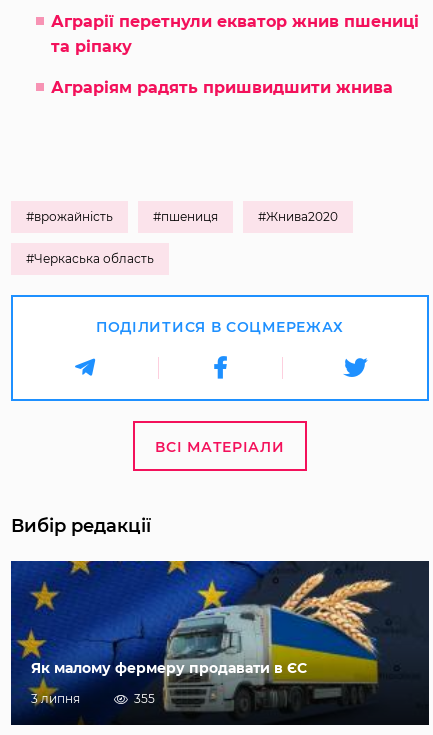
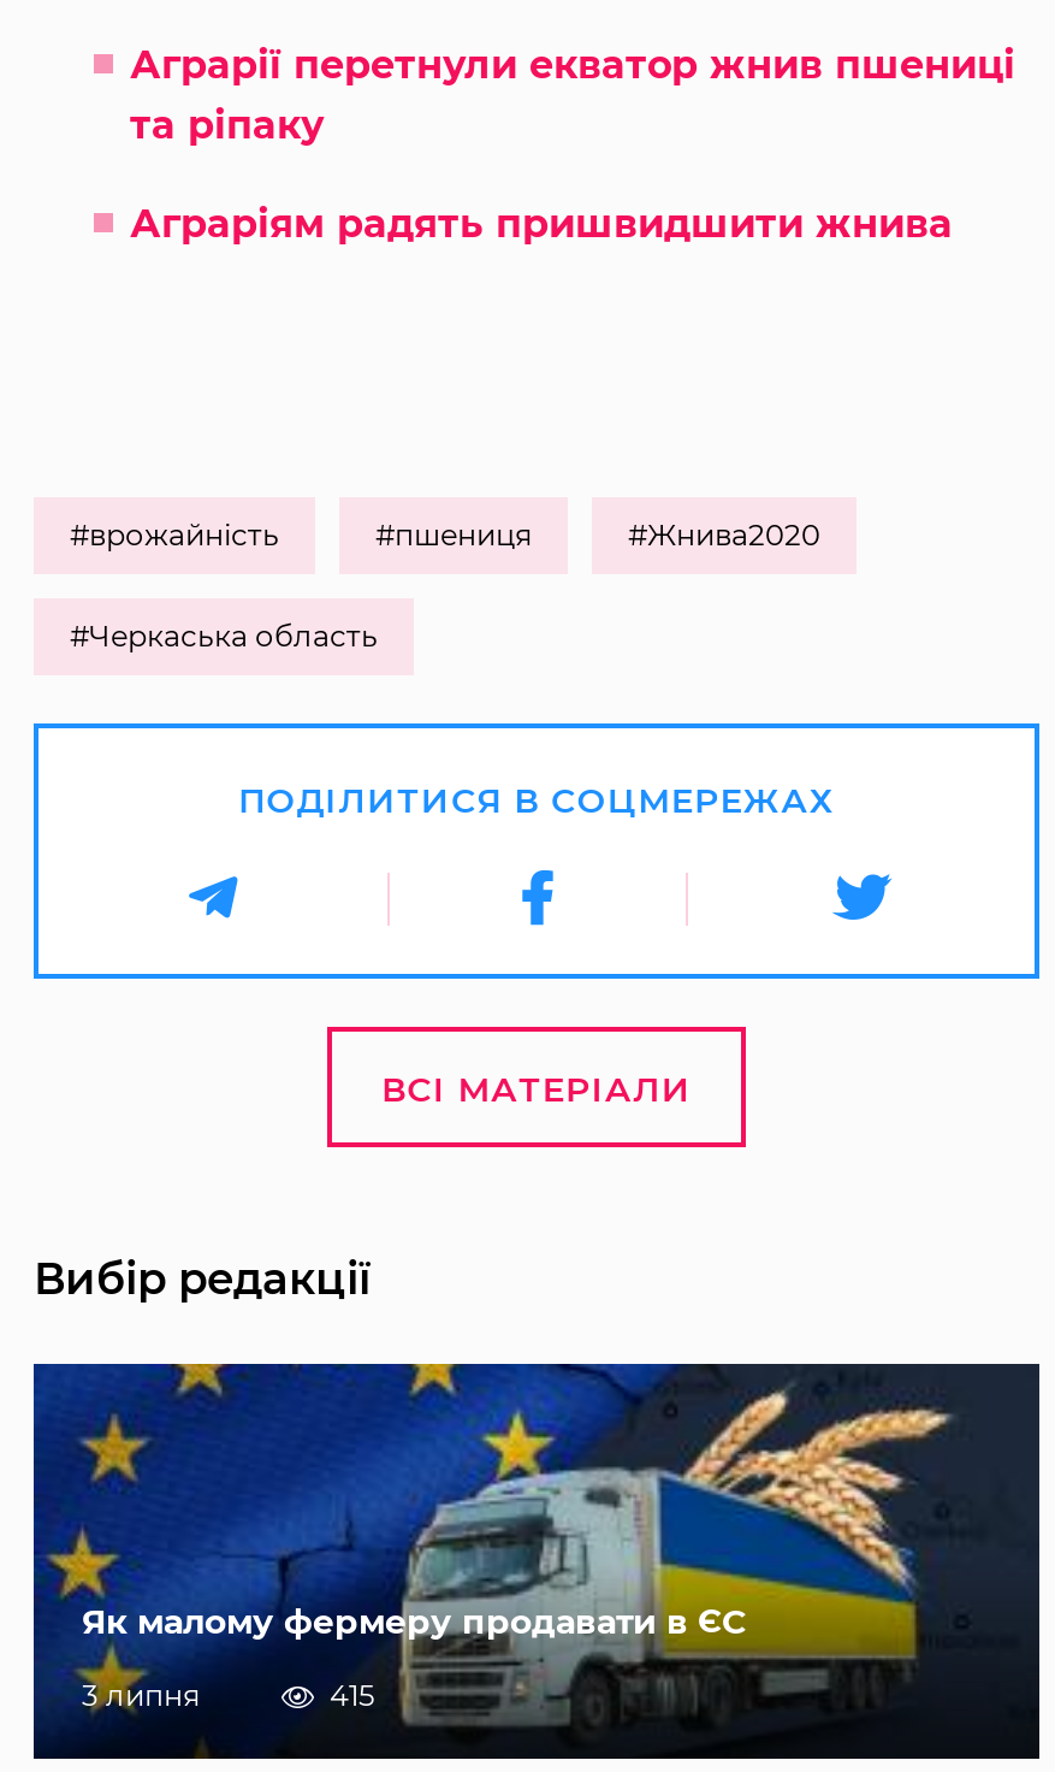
- 355
+ 415
